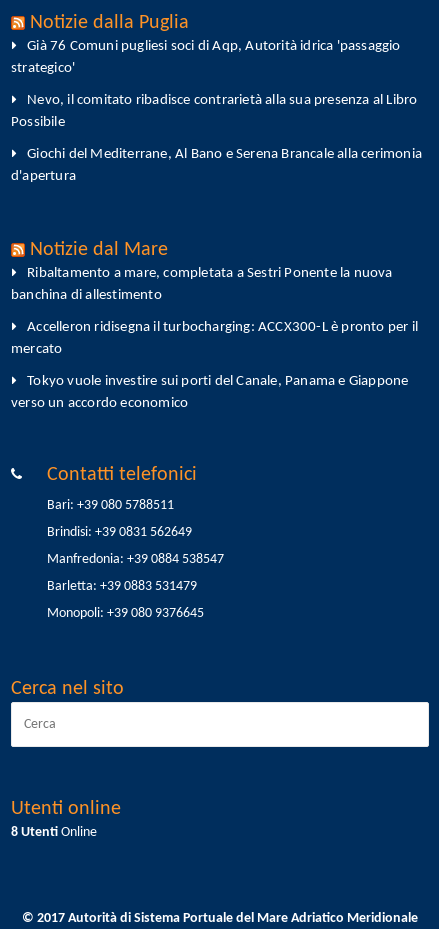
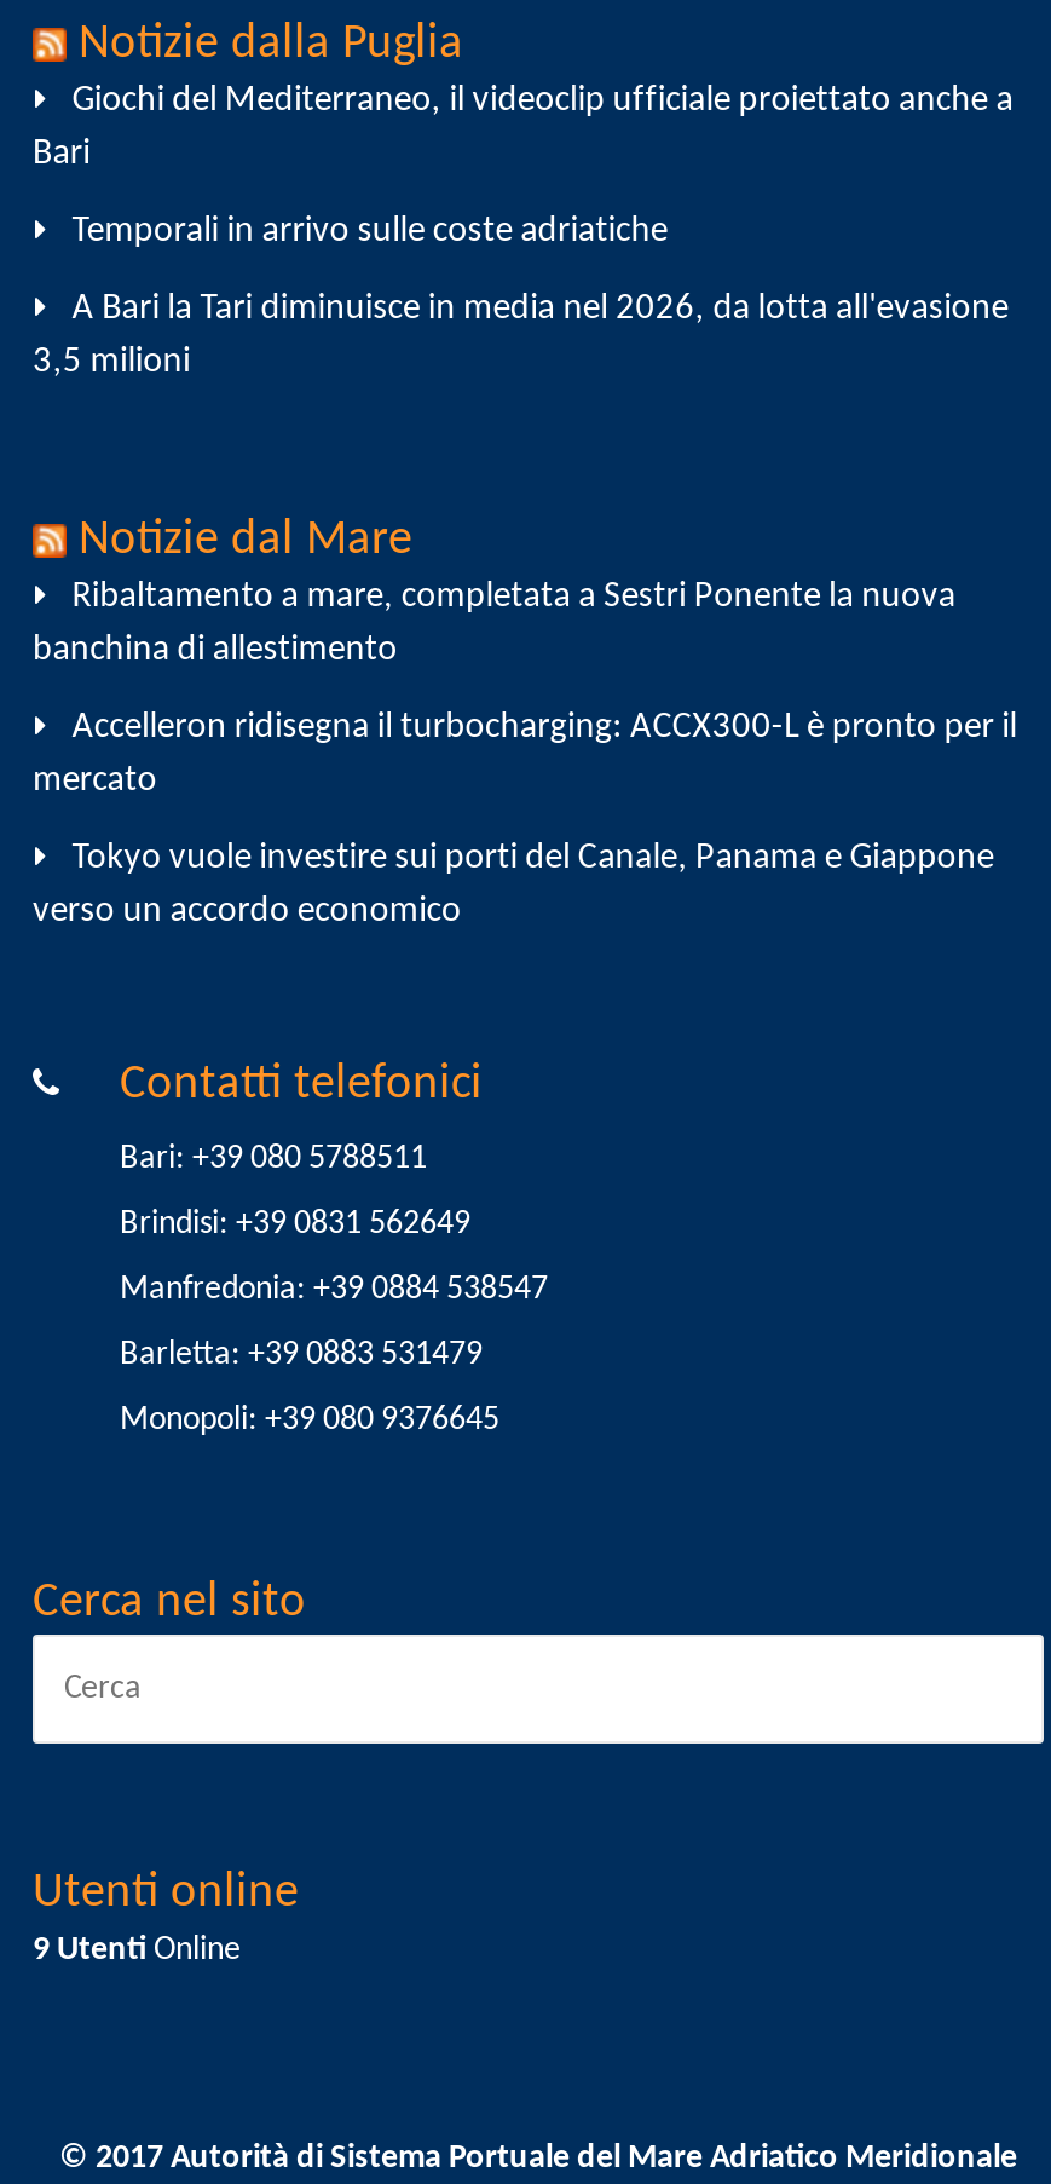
- Già 76 Comuni pugliesi soci di Aqp, Autorità idrica 'passaggio
- strategico'
- Nevo, il comitato ribadisce contrarietà alla sua presenza al Libro
- Possibile
- Giochi del Mediterrane, Al Bano e Serena Brancale alla cerimonia
- d'apertura
+ Giochi del Mediterraneo, il videoclip ufficiale proiettato anche a
+ Bari
+ Temporali in arrivo sulle coste adriatiche
+ A Bari la Tari diminuisce in media nel 2026, da lotta all'evasione
+ 3,5 milioni

- 8 Utenti Online
+ 9 Utenti Online
